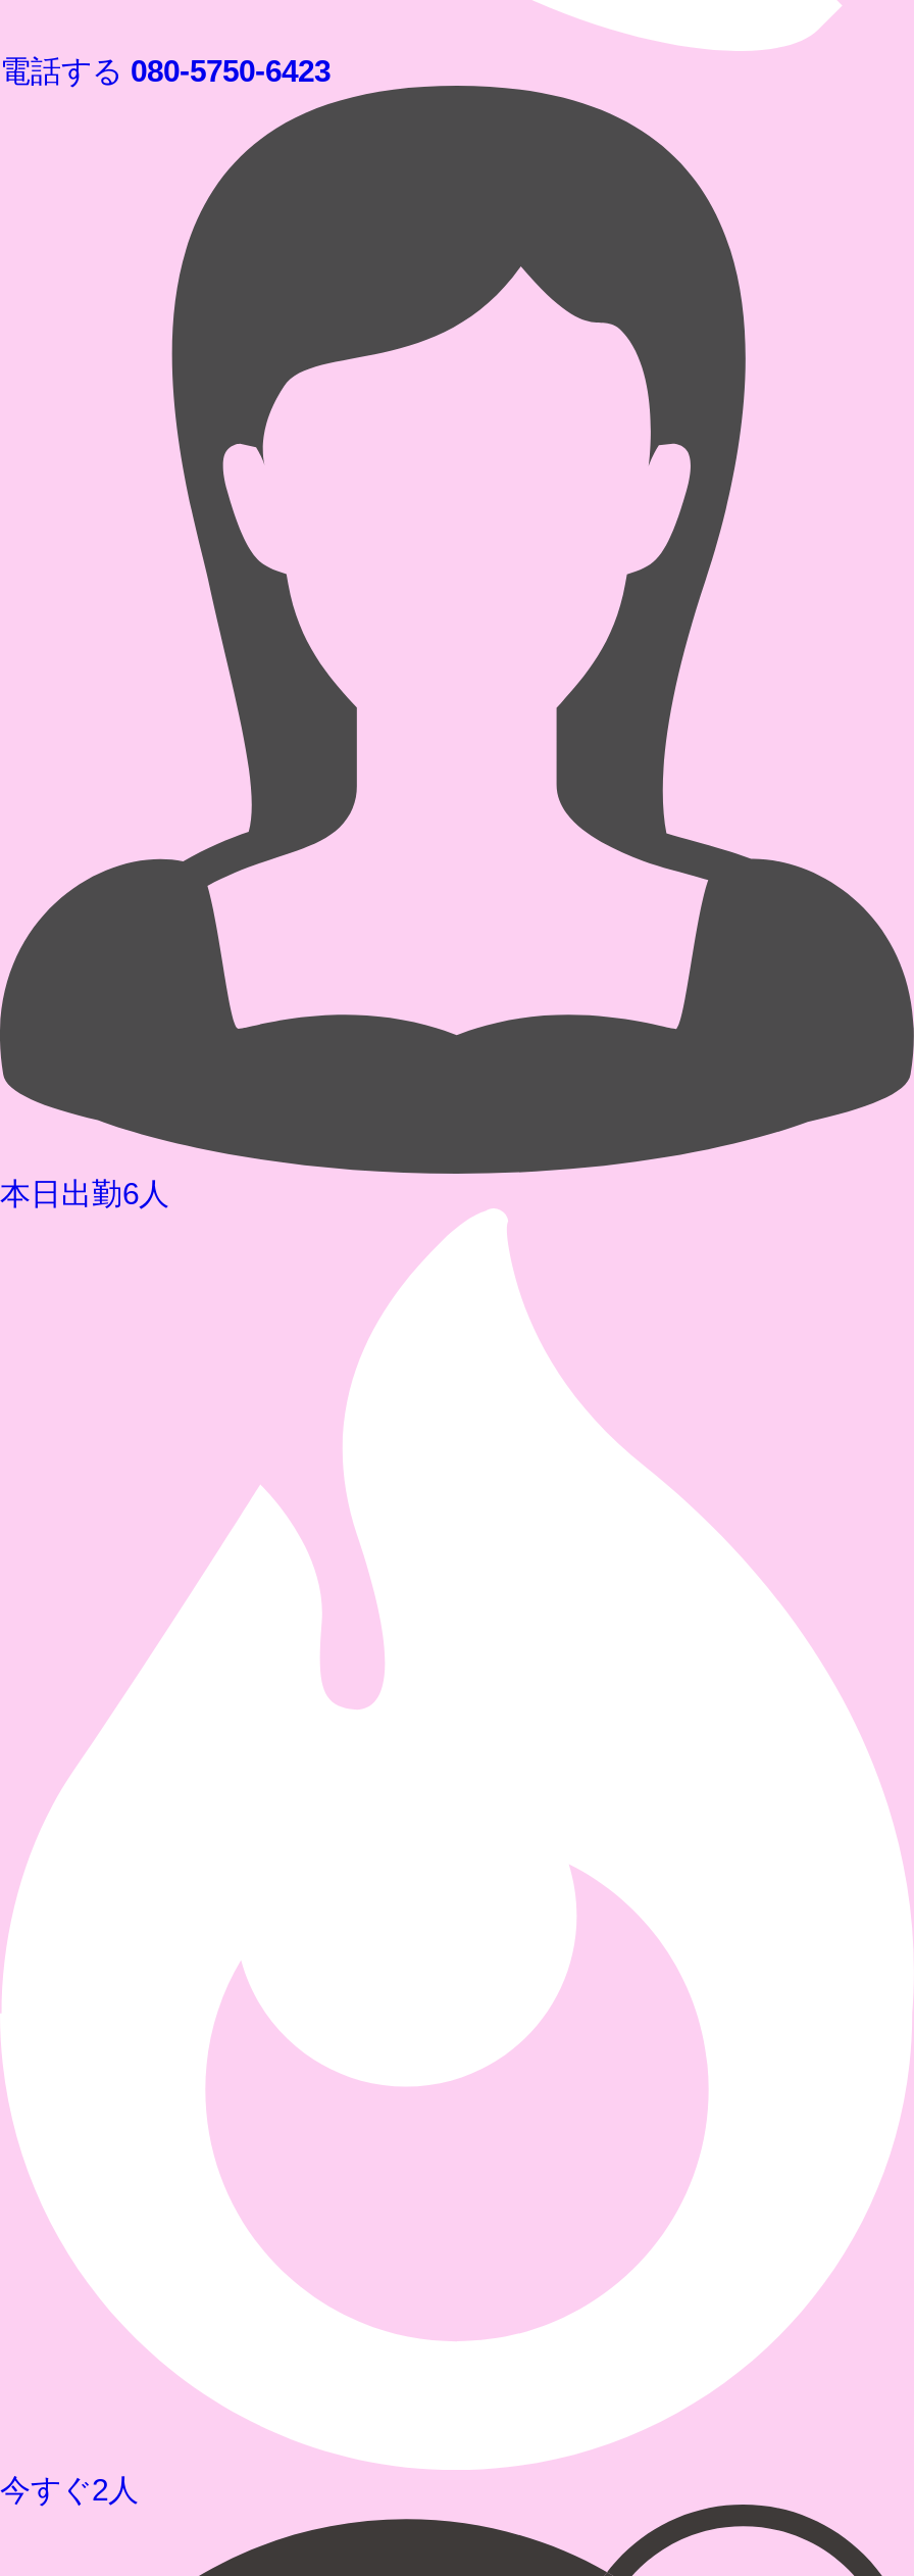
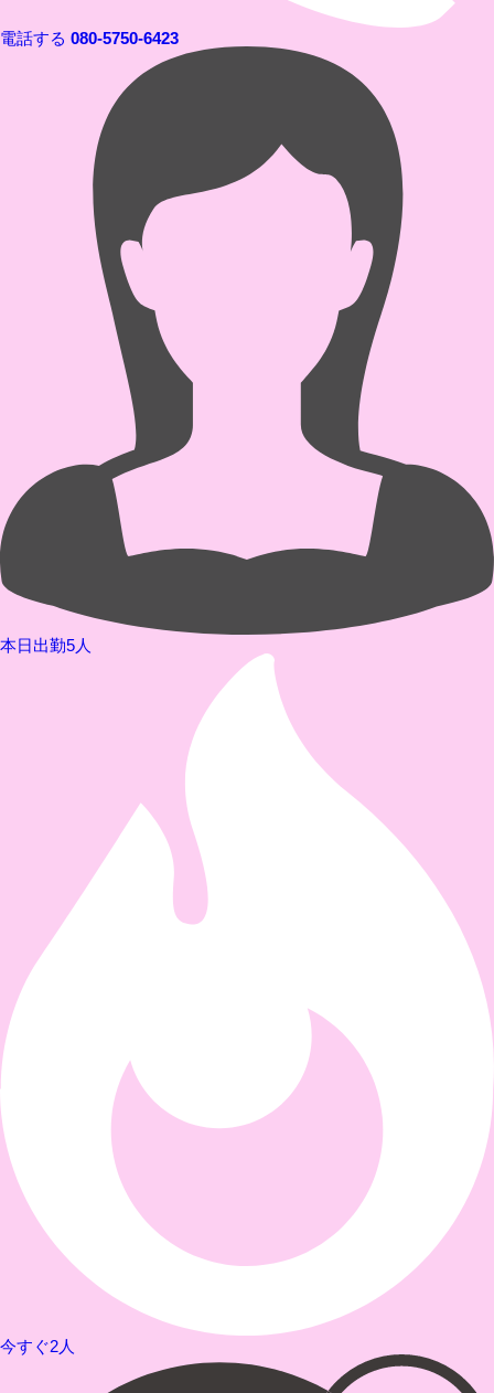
- 本日出勤6人
+ 本日出勤5人
